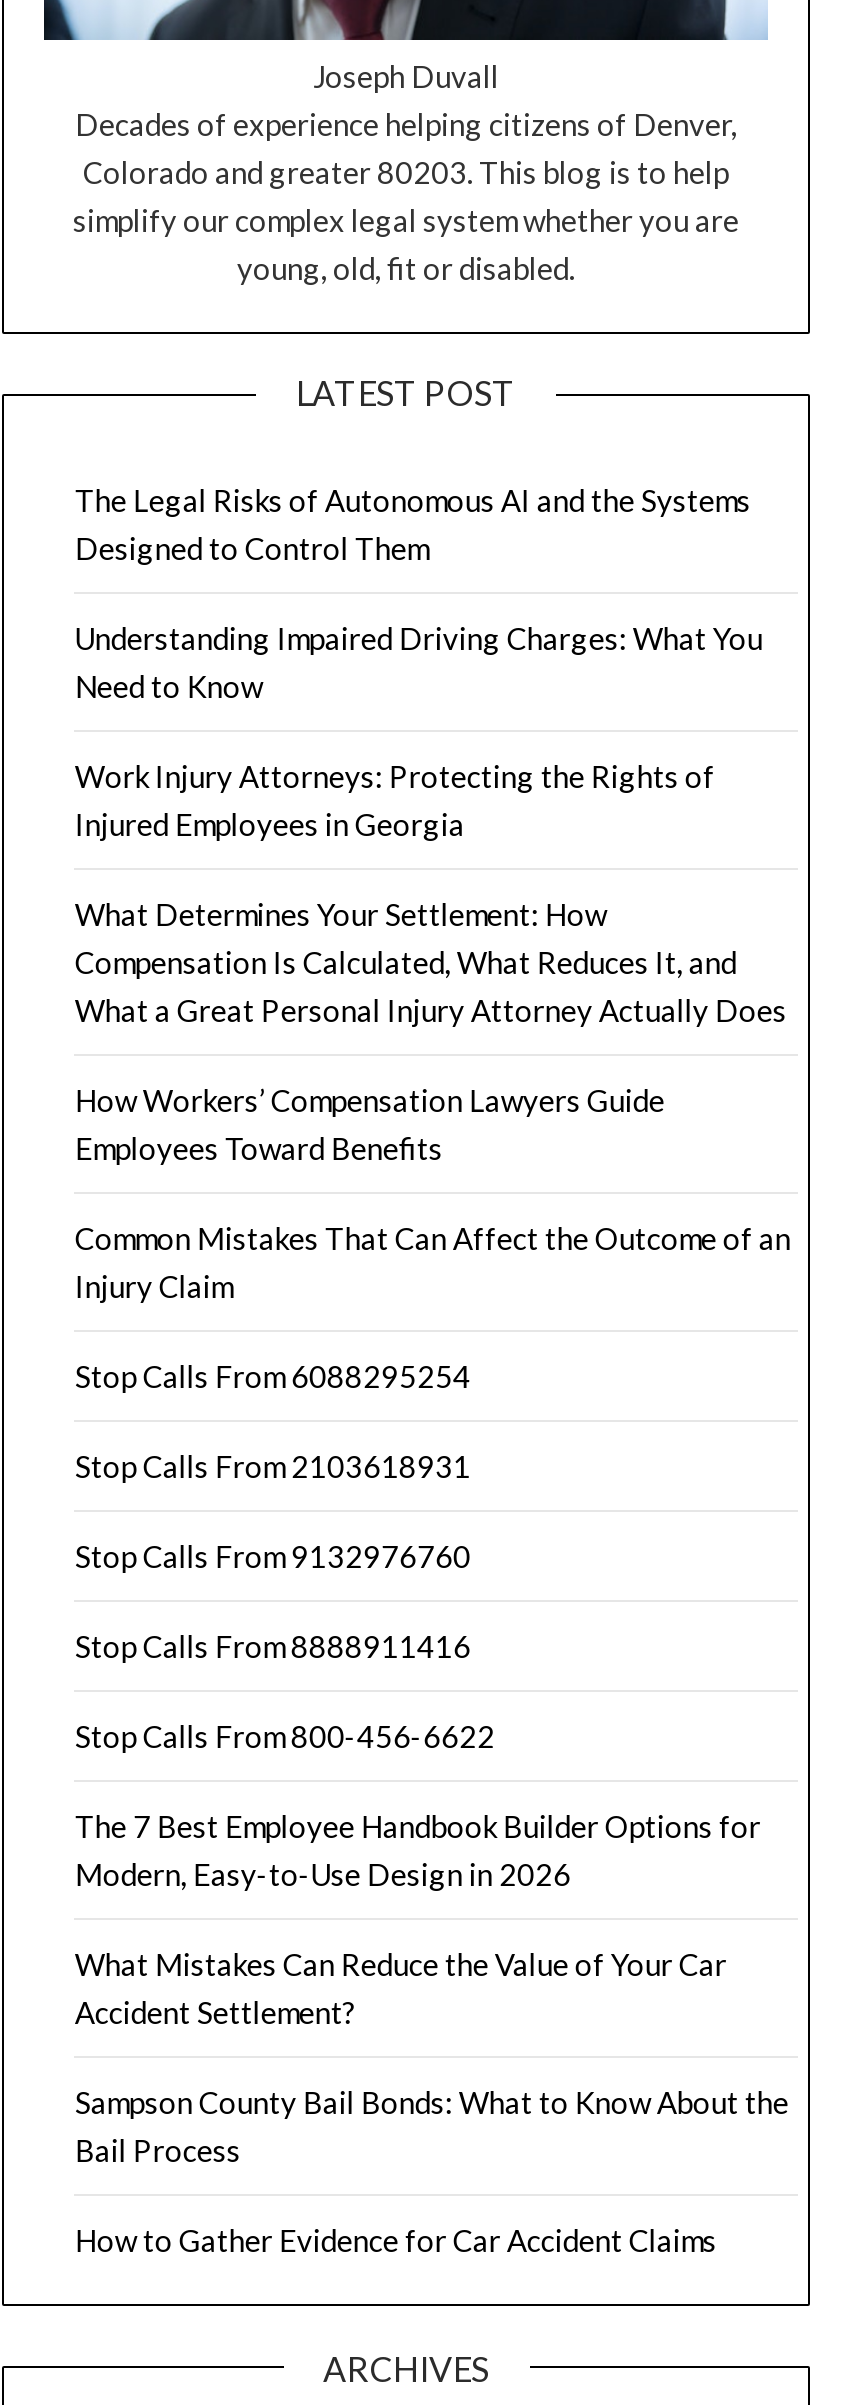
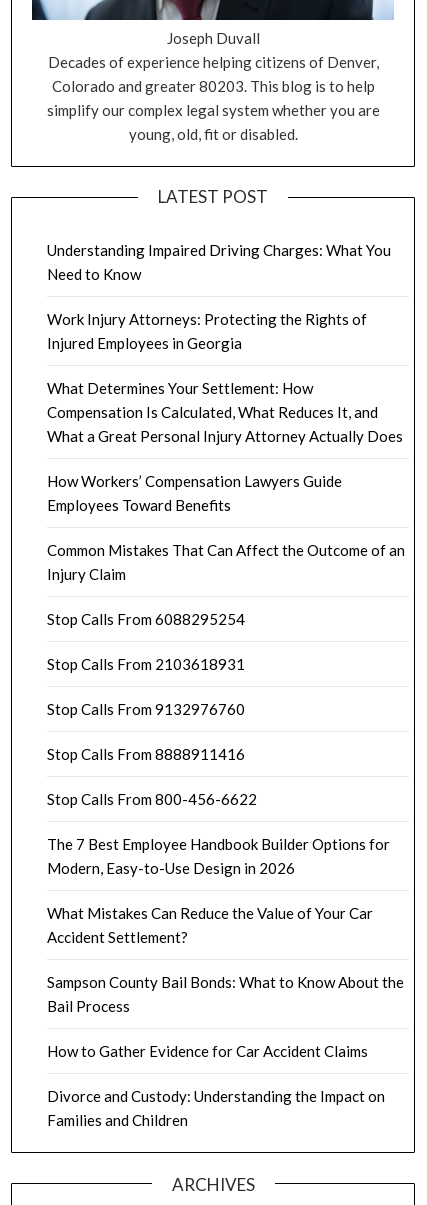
- The Legal Risks of Autonomous AI and the Systems
- Designed to Control Them

moved up: Understanding Impaired Driving Charges: What You | Need to Know | Work Injury Attorneys: Protecting the Rights of | ... | Bail Process | How to Gather Evidence for Car Accident Claims

+ Divorce and Custody: Understanding the Impact on
+ Families and Children
